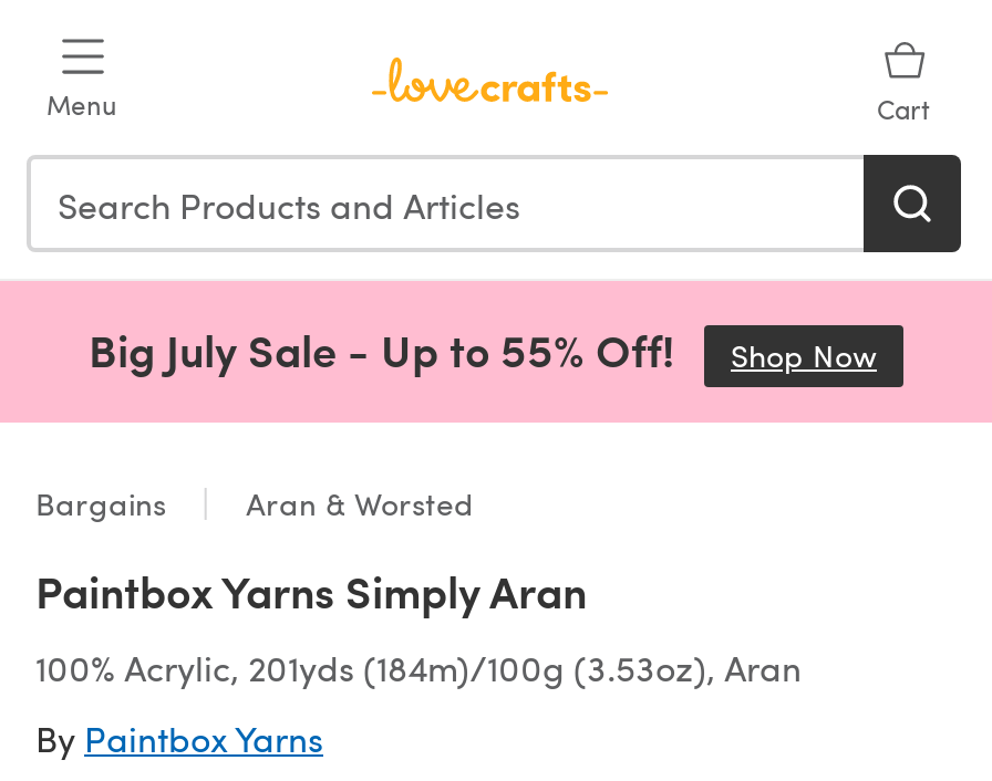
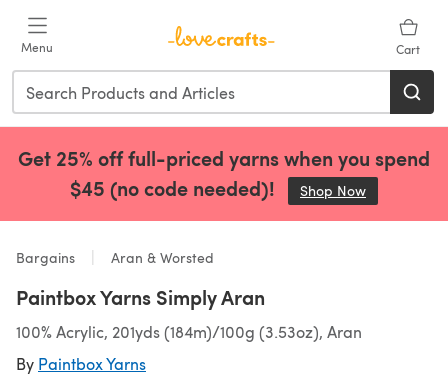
- Big July Sale - Up to 55% Off!
+ Get 25% off full-priced yarns when you spend
+ $45 (no code needed)!
